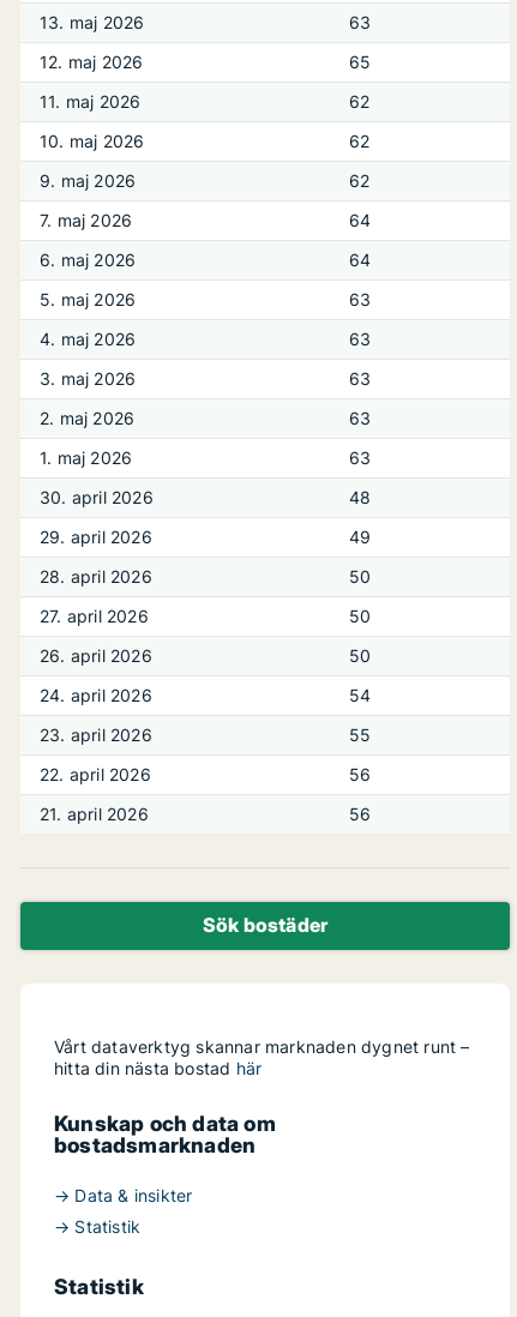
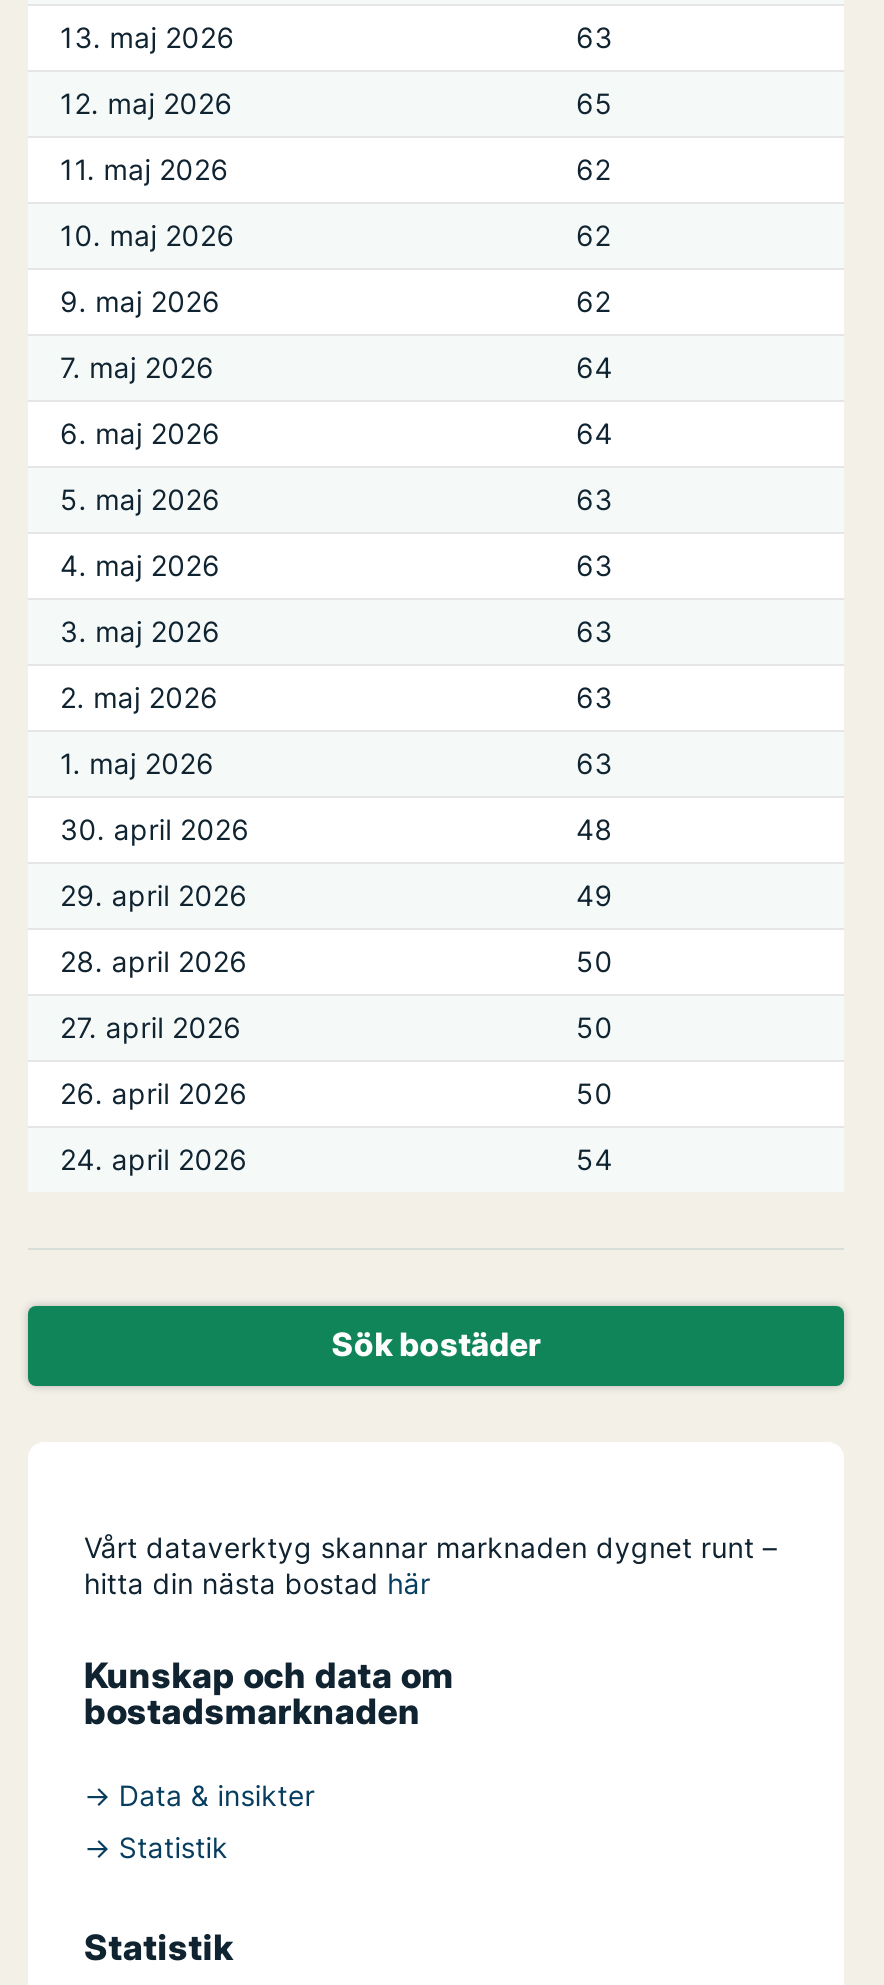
- 23. april 2026
- 55
- 22. april 2026
- 56
- 21. april 2026
- 56
